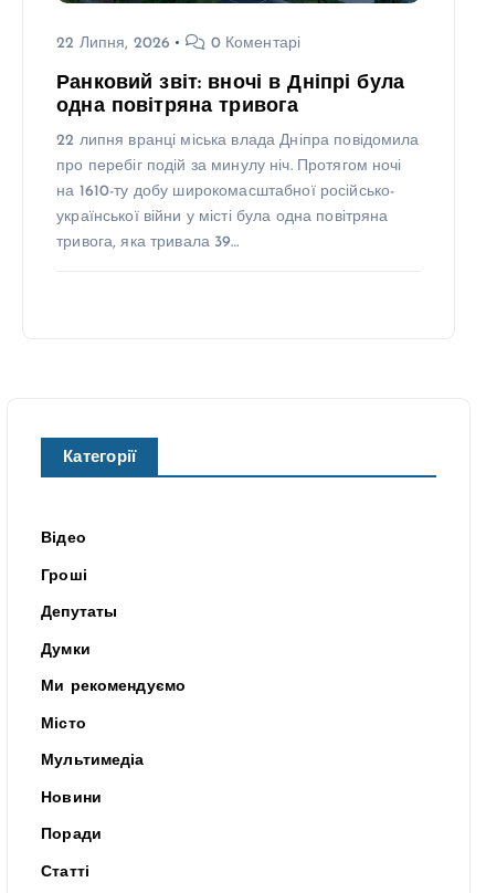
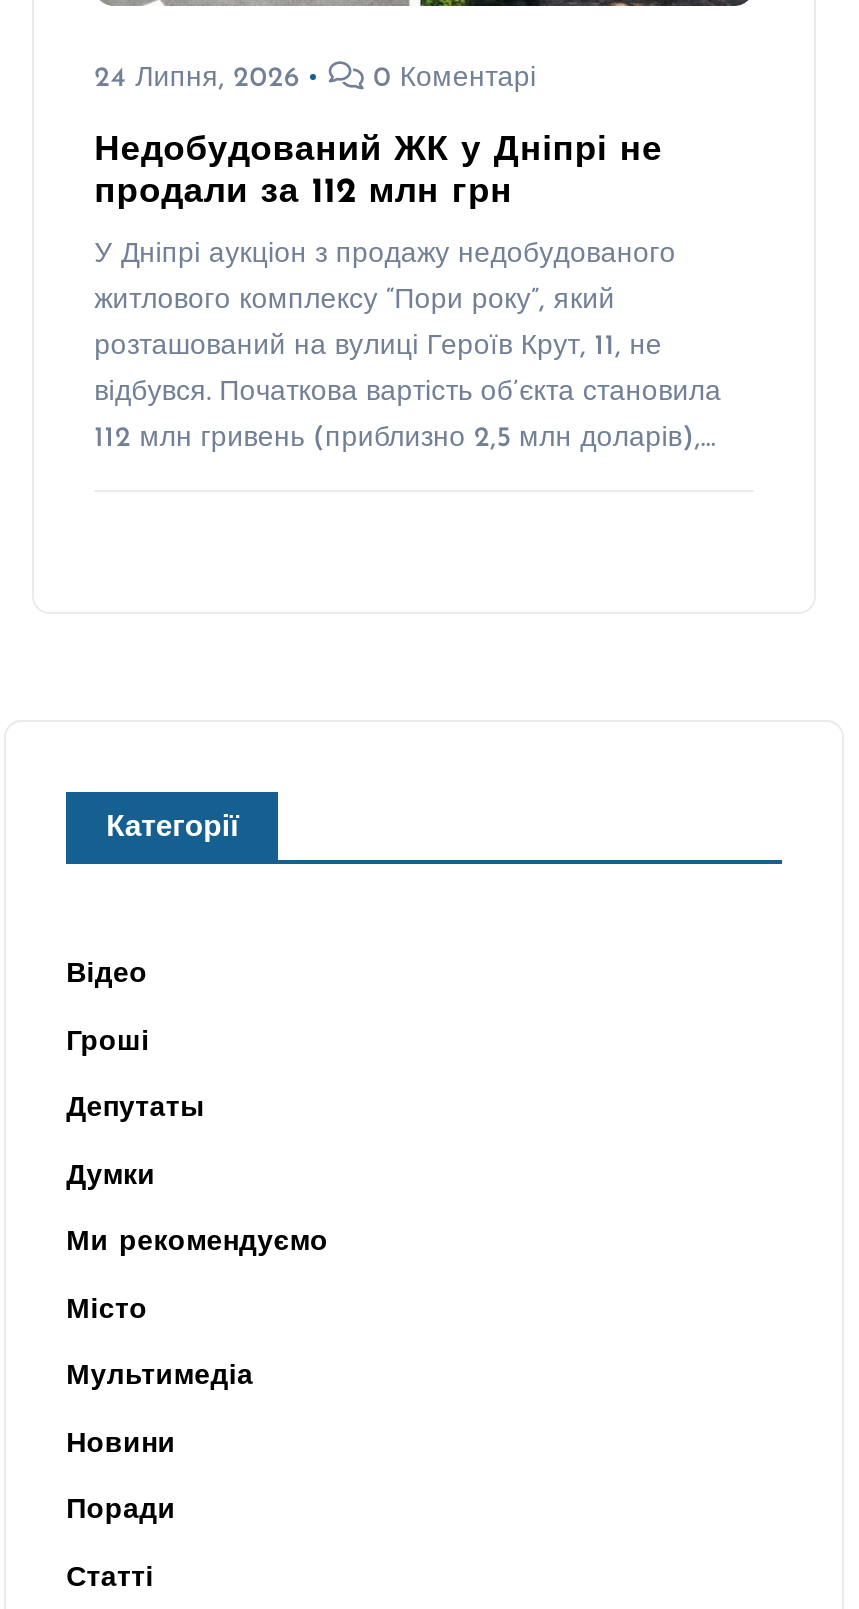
- 22 Липня, 2026
+ 24 Липня, 2026

- Ранковий звіт: вночі в Дніпрі була
- одна повітряна тривога
+ Недобудований ЖК у Дніпрі не
+ продали за 112 млн грн

- 22 липня вранці міська влада Дніпра повідомила
+ У Дніпрі аукціон з продажу недобудованого

- про перебіг подій за минулу ніч. Протягом ночі
+ житлового комплексу “Пори року”, який

- на 1610-ту добу широкомасштабної російсько-
+ розташований на вулиці Героїв Крут, 11, не

- української війни у місті була одна повітряна
+ відбувся. Початкова вартість об’єкта становила

- тривога, яка тривала 39…
+ 112 млн гривень (приблизно 2,5 млн доларів),…
